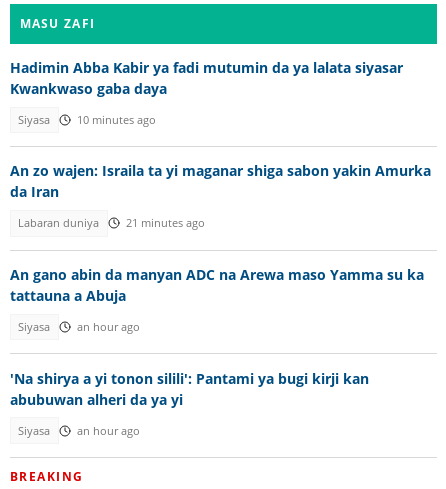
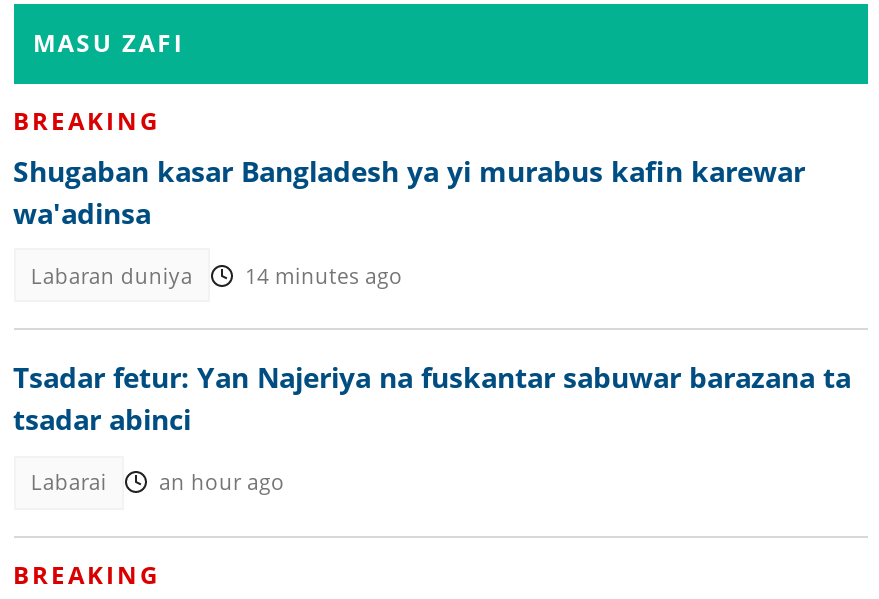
- Hadimin Abba Kabir ya fadi mutumin da ya lalata siyasar
- Kwankwaso gaba daya
- Siyasa
- 10 minutes ago
- An zo wajen: Israila ta yi maganar shiga sabon yakin Amurka
- da Iran
+ BREAKING
+ Shugaban kasar Bangladesh ya yi murabus kafin karewar
+ wa'adinsa

- 21 minutes ago
- An gano abin da manyan ADC na Arewa maso Yamma su ka
- tattauna a Abuja
- Siyasa
- an hour ago
- 'Na shirya a yi tonon silili': Pantami ya bugi kirji kan
- abubuwan alheri da ya yi
- Siyasa
+ 14 minutes ago
+ Tsadar fetur: Yan Najeriya na fuskantar sabuwar barazana ta
+ tsadar abinci
+ Labarai
